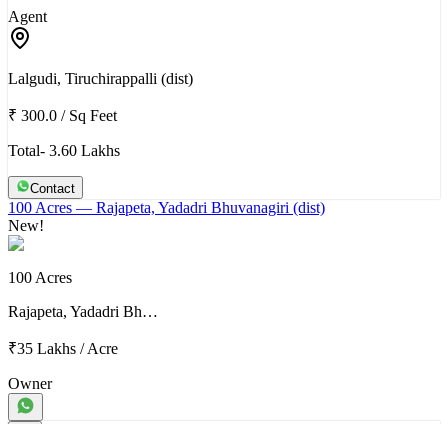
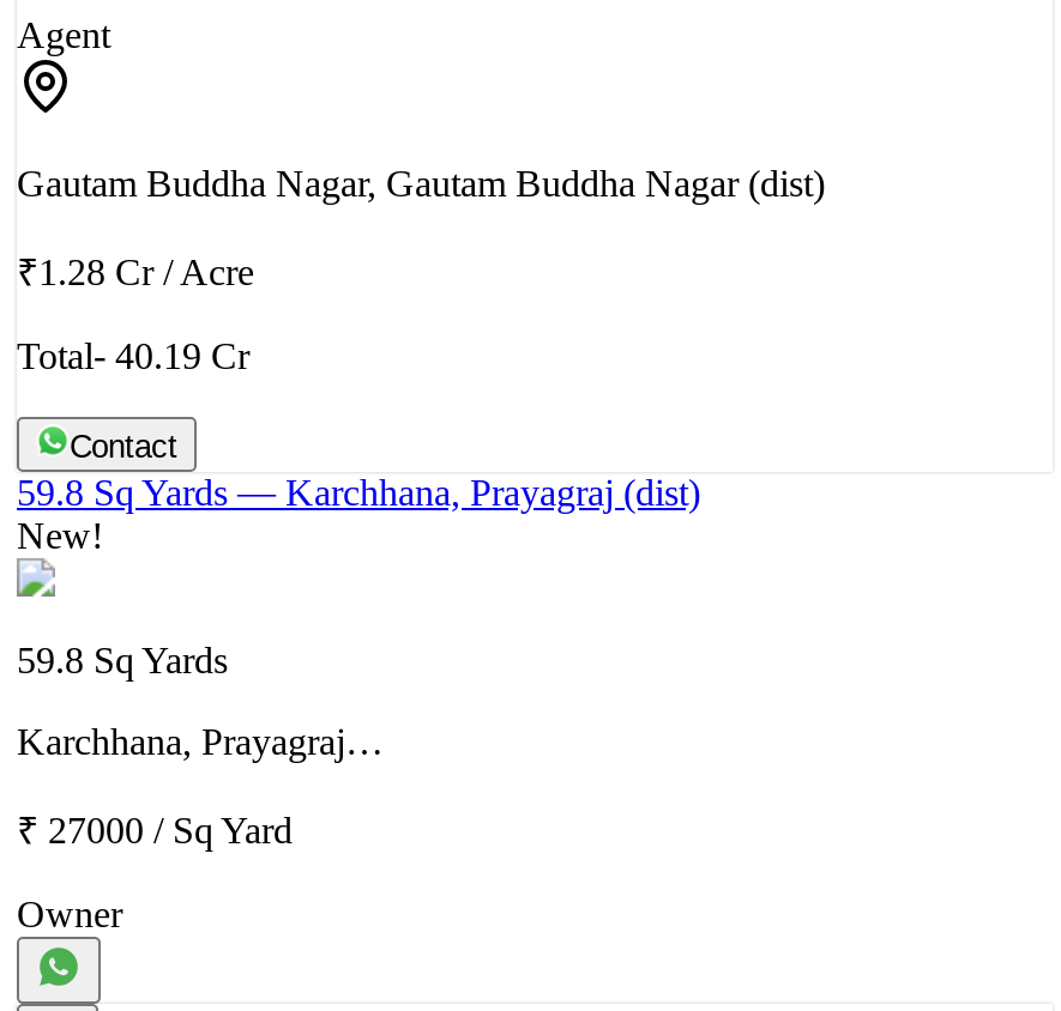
- Lalgudi, Tiruchirappalli (dist)
+ Gautam Buddha Nagar, Gautam Buddha Nagar (dist)

- ₹ 300.0 / Sq Feet
+ ₹1.28 Cr / Acre

- Total- 3.60 Lakhs
+ Total- 40.19 Cr

- 100 Acres — Rajapeta, Yadadri Bhuvanagiri (dist)
+ 59.8 Sq Yards — Karchhana, Prayagraj (dist)

- 100 Acres
+ 59.8 Sq Yards

- Rajapeta, Yadadri Bh…
+ Karchhana, Prayagraj…

- ₹35 Lakhs / Acre
+ ₹ 27000 / Sq Yard
